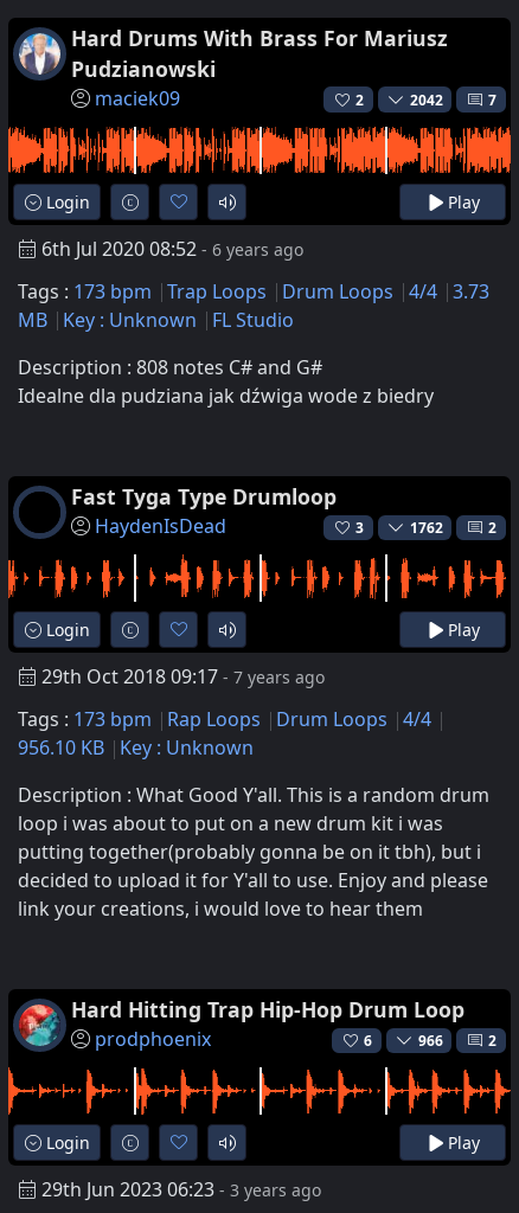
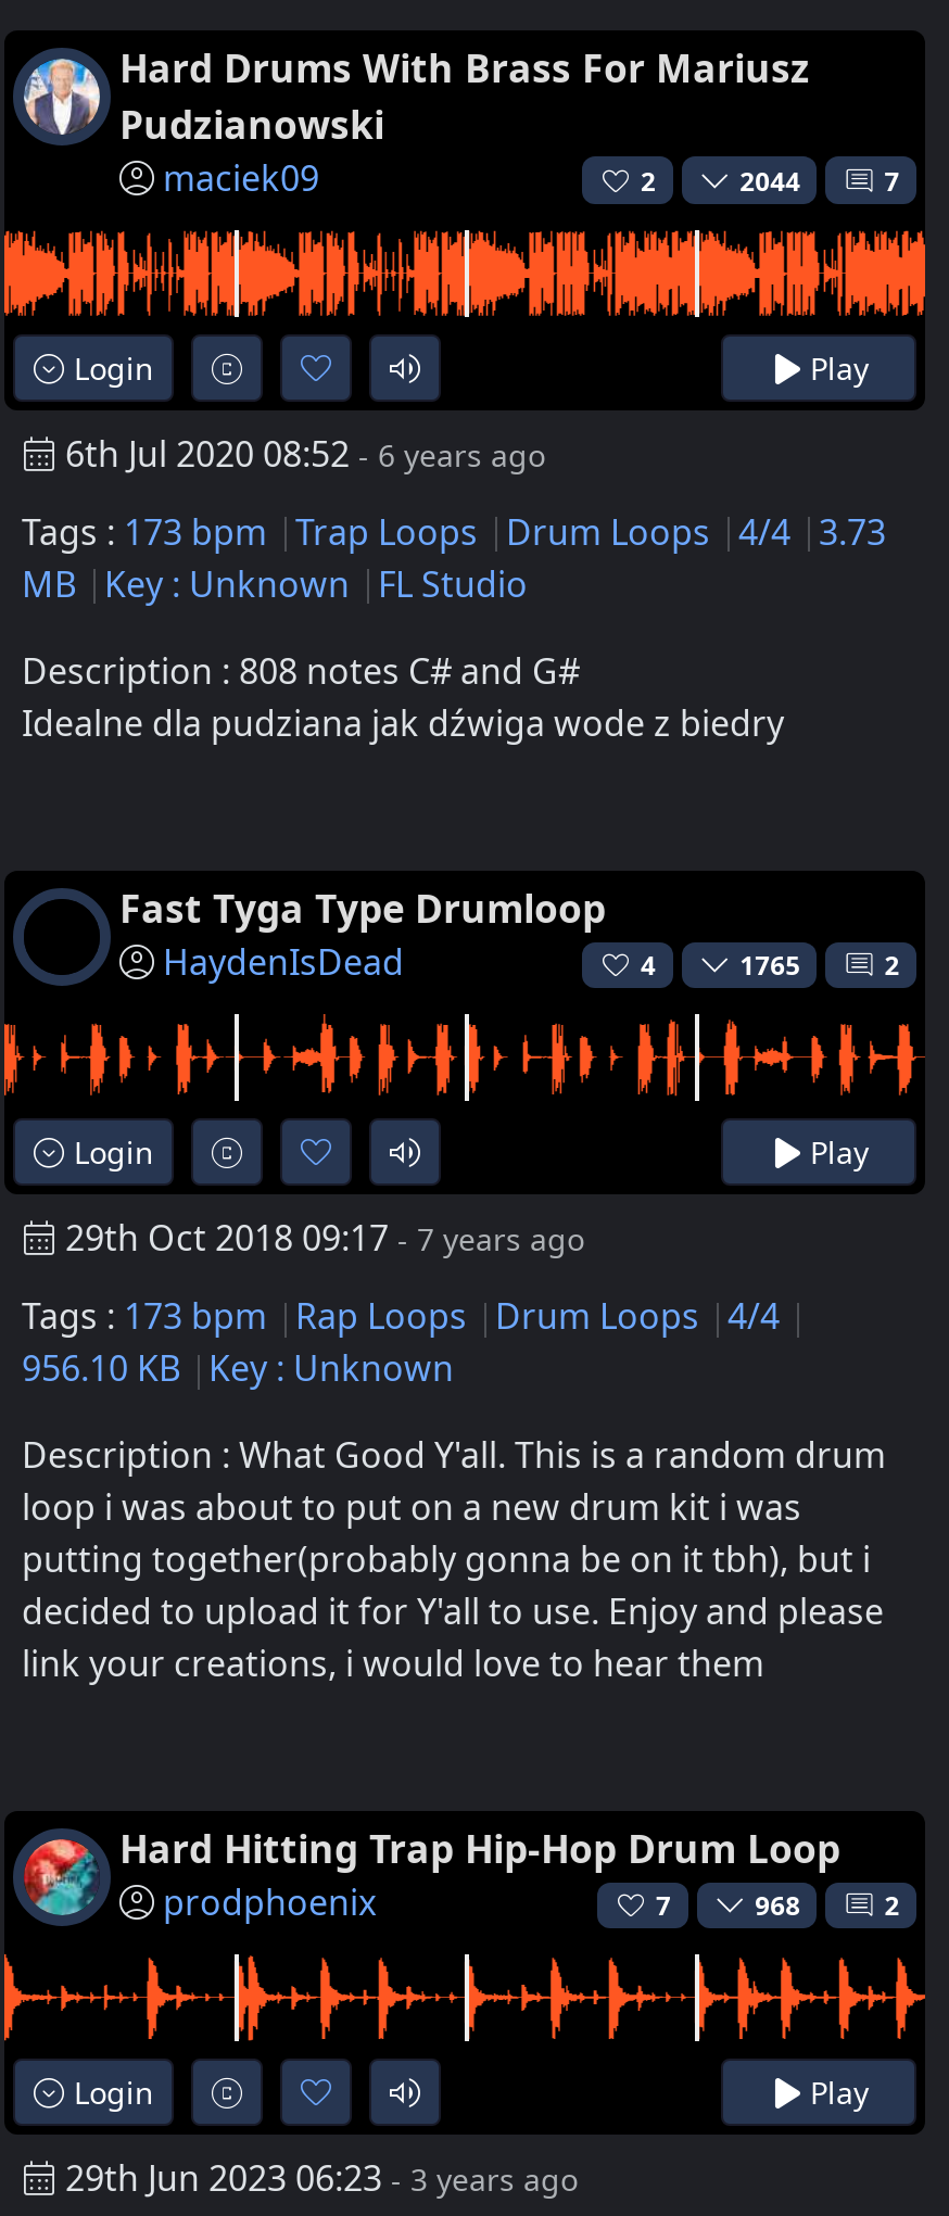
- 2042
+ 2044

- 3
+ 4

- 1762
+ 1765

- 6
+ 7

- 966
+ 968
